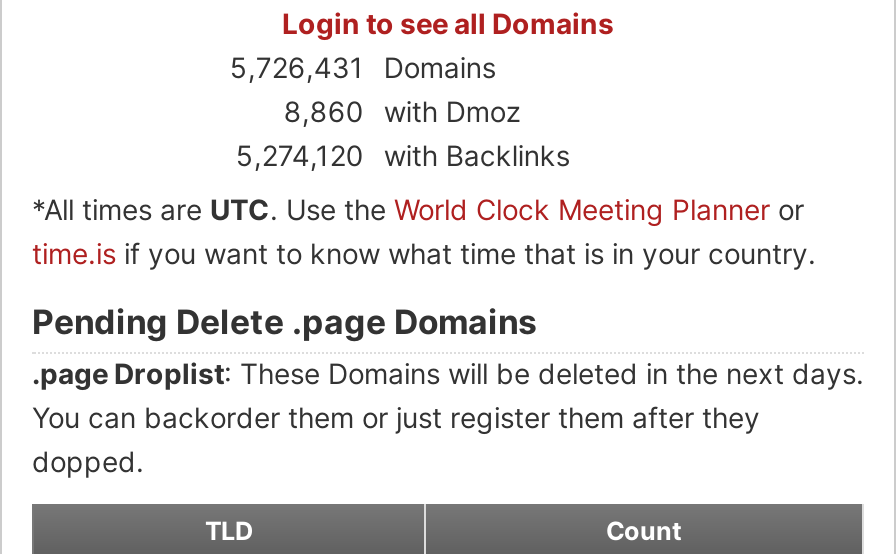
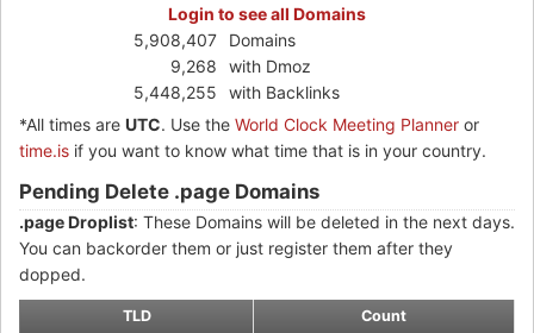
- 5,726,431 Domains
+ 5,908,407 Domains

- 8,860 with Dmoz
+ 9,268 with Dmoz

- 5,274,120 with Backlinks
+ 5,448,255 with Backlinks
